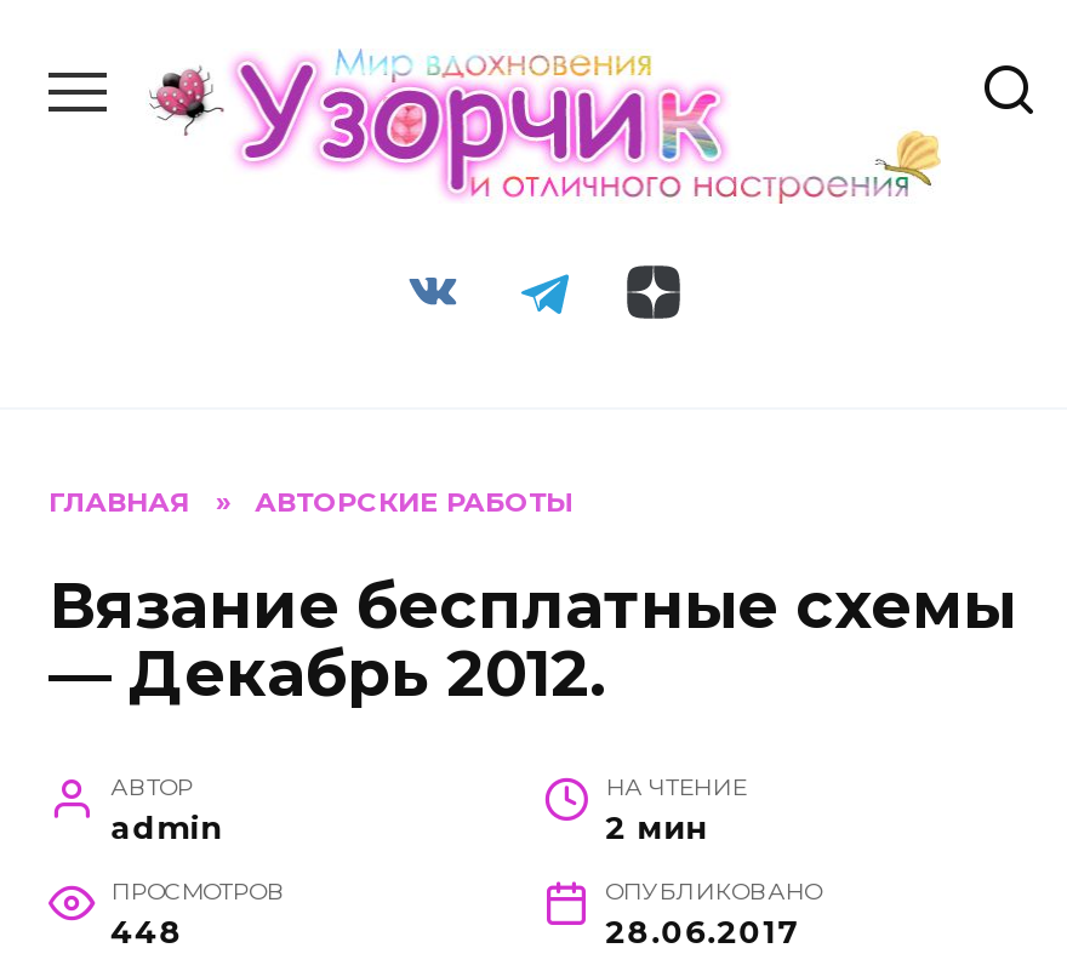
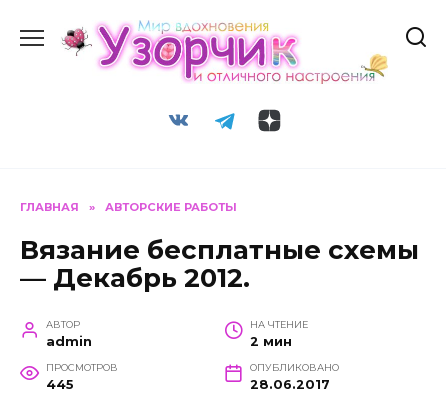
- 448
+ 445
